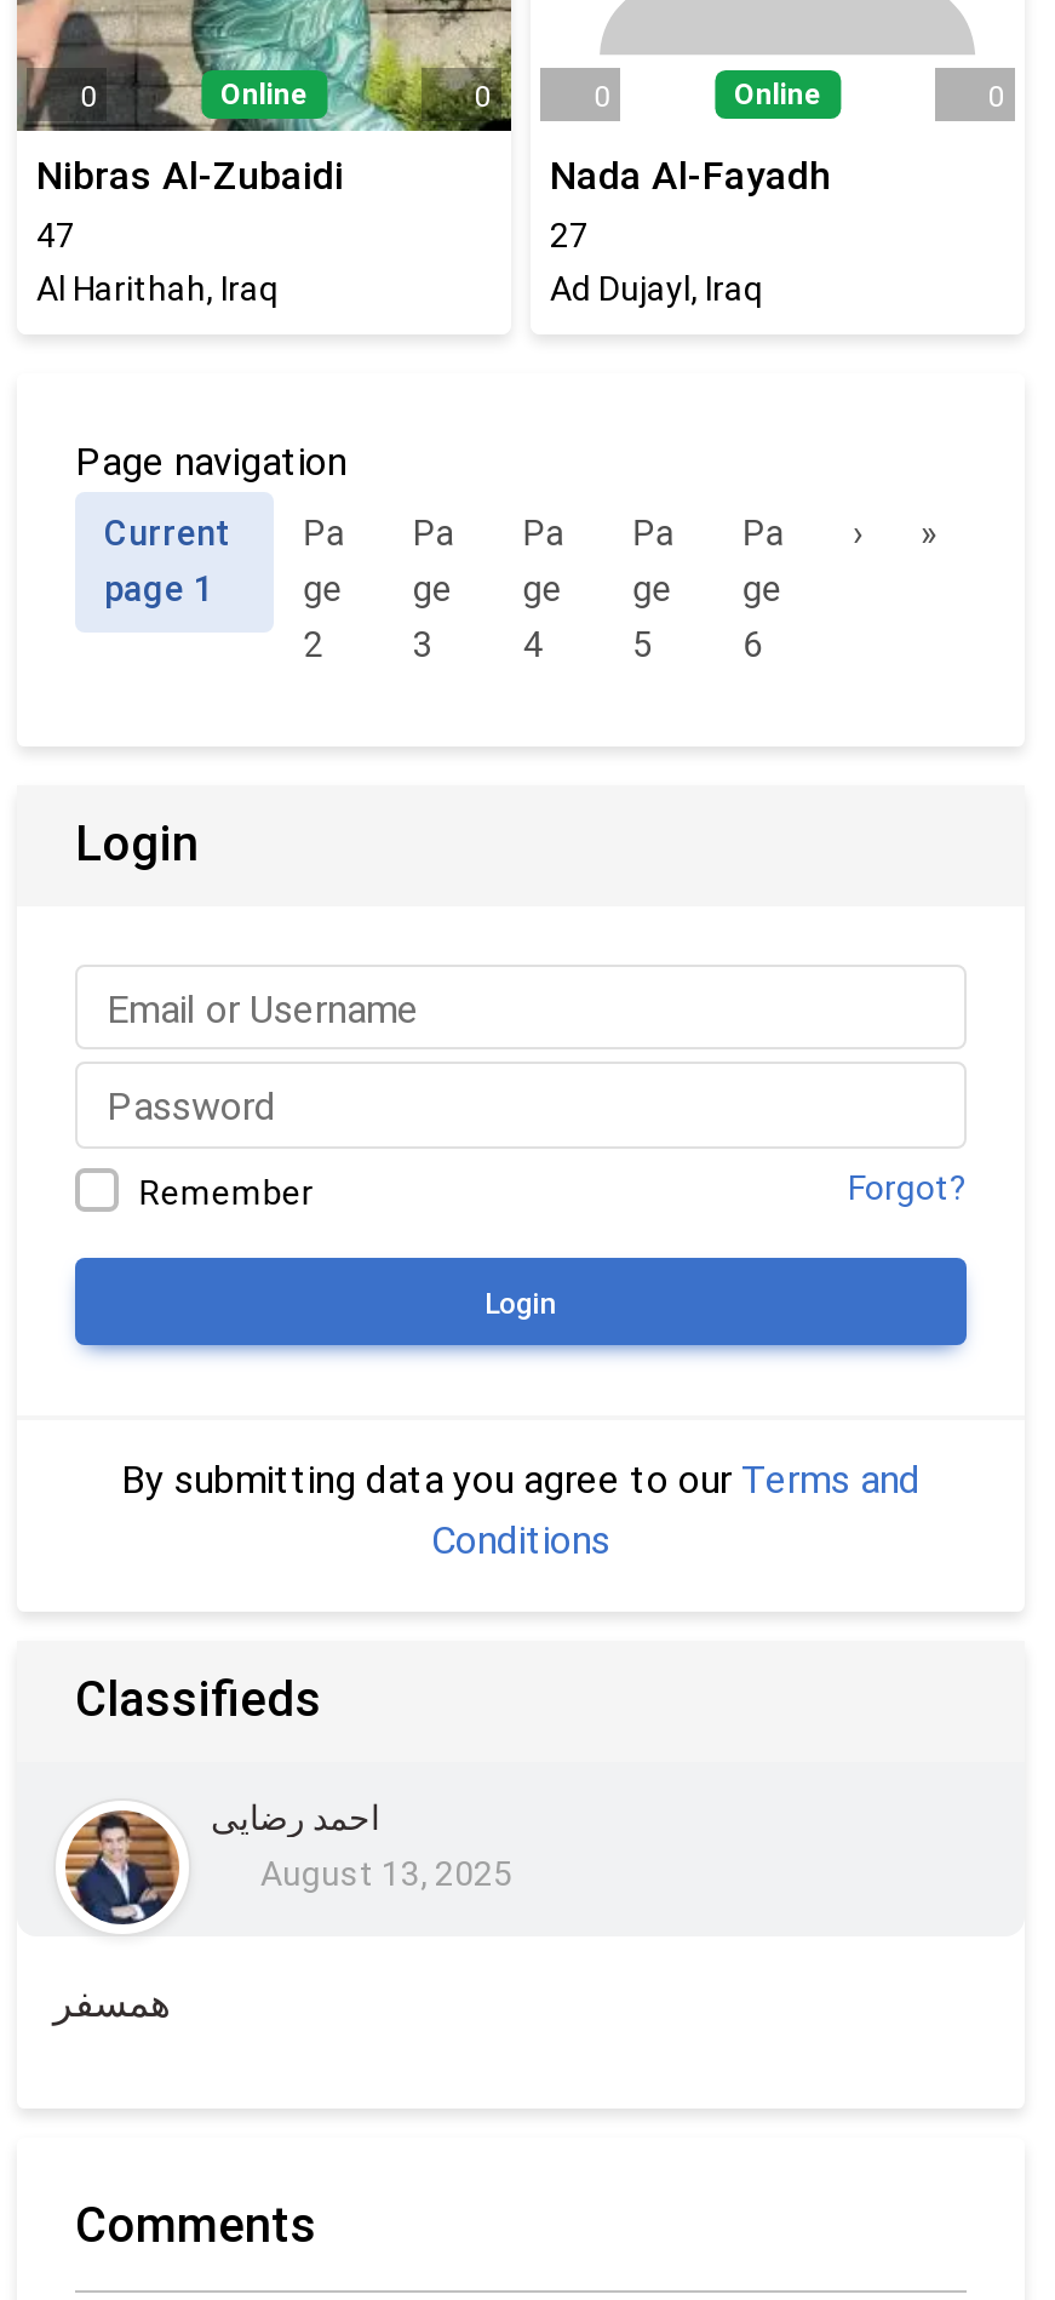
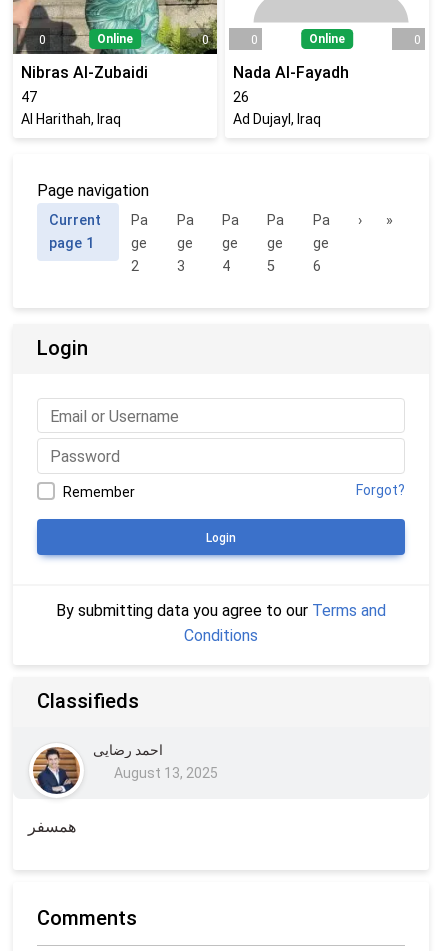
- 27
+ 26
